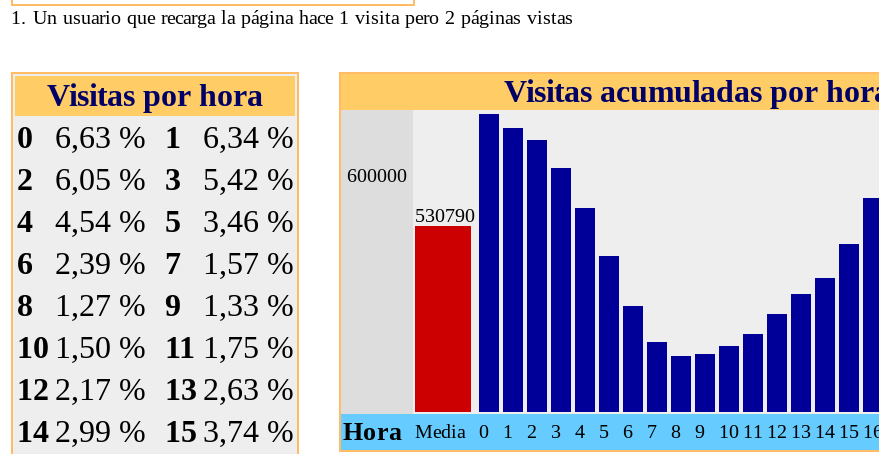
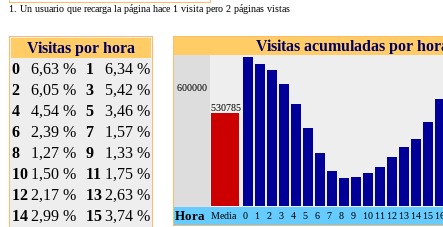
- 530790
+ 530785
